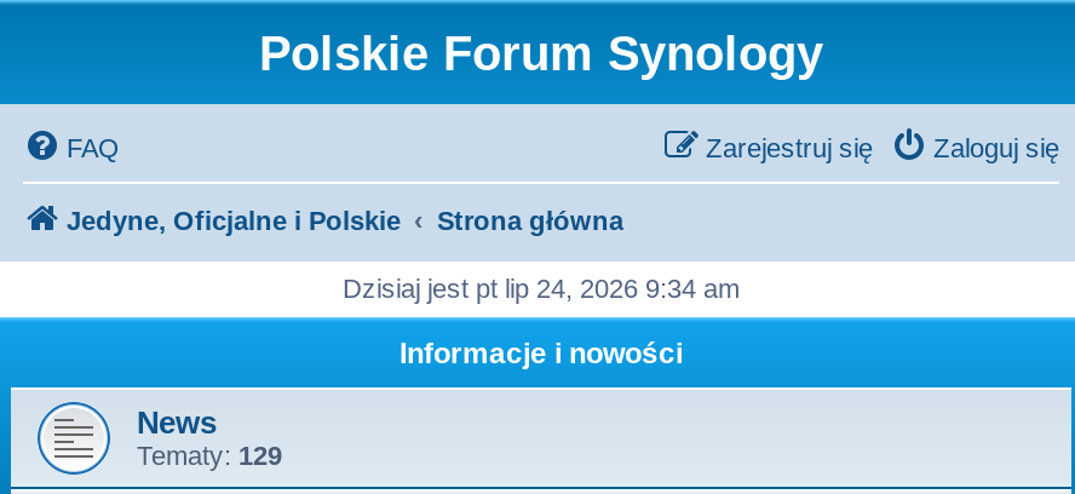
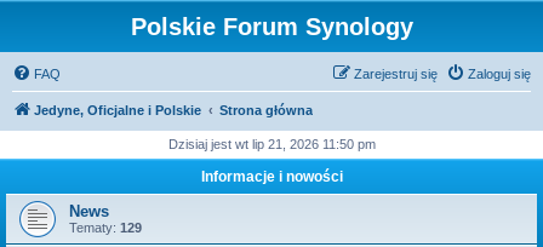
- Dzisiaj jest pt lip 24, 2026 9:34 am
+ Dzisiaj jest wt lip 21, 2026 11:50 pm
